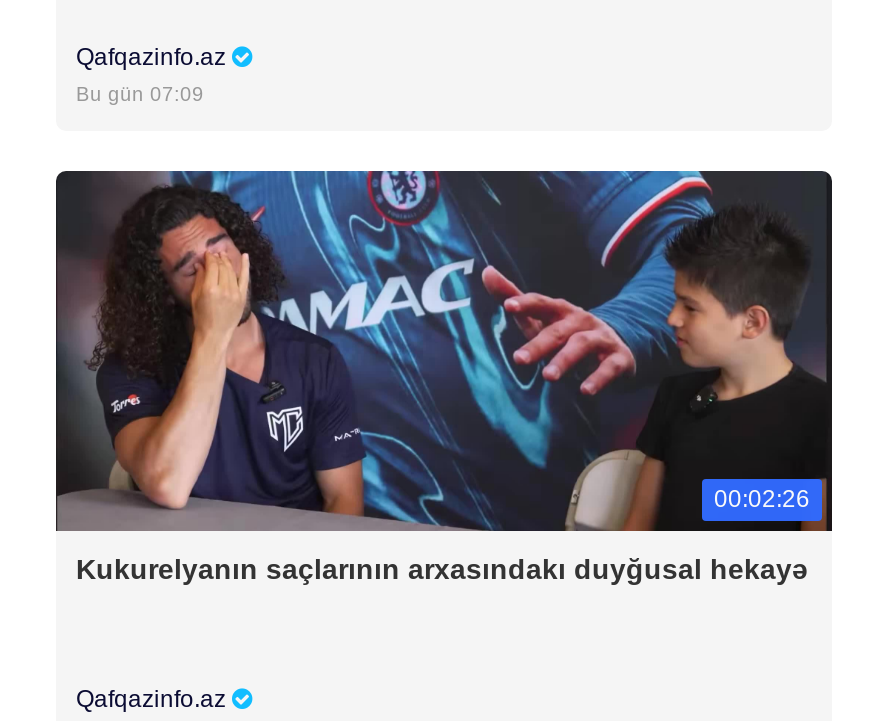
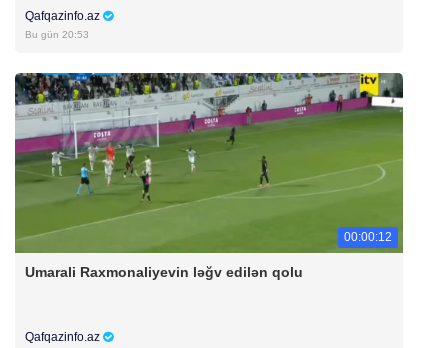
- Bu gün 07:09
+ Bu gün 20:53

- [image]
- 00:02:26
+ [image]
+ 00:00:12

- Kukurelyanın saçlarının arxasındakı duyğusal hekayə
+ Umarali Raxmonaliyevin ləğv edilən qolu
